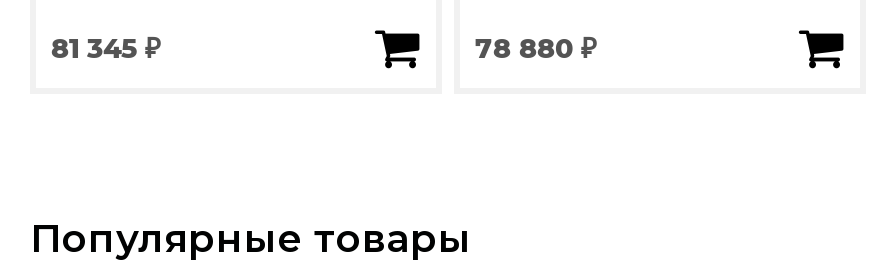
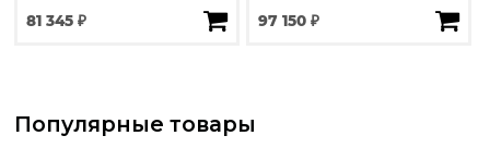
- 78 880 ₽
+ 97 150 ₽
